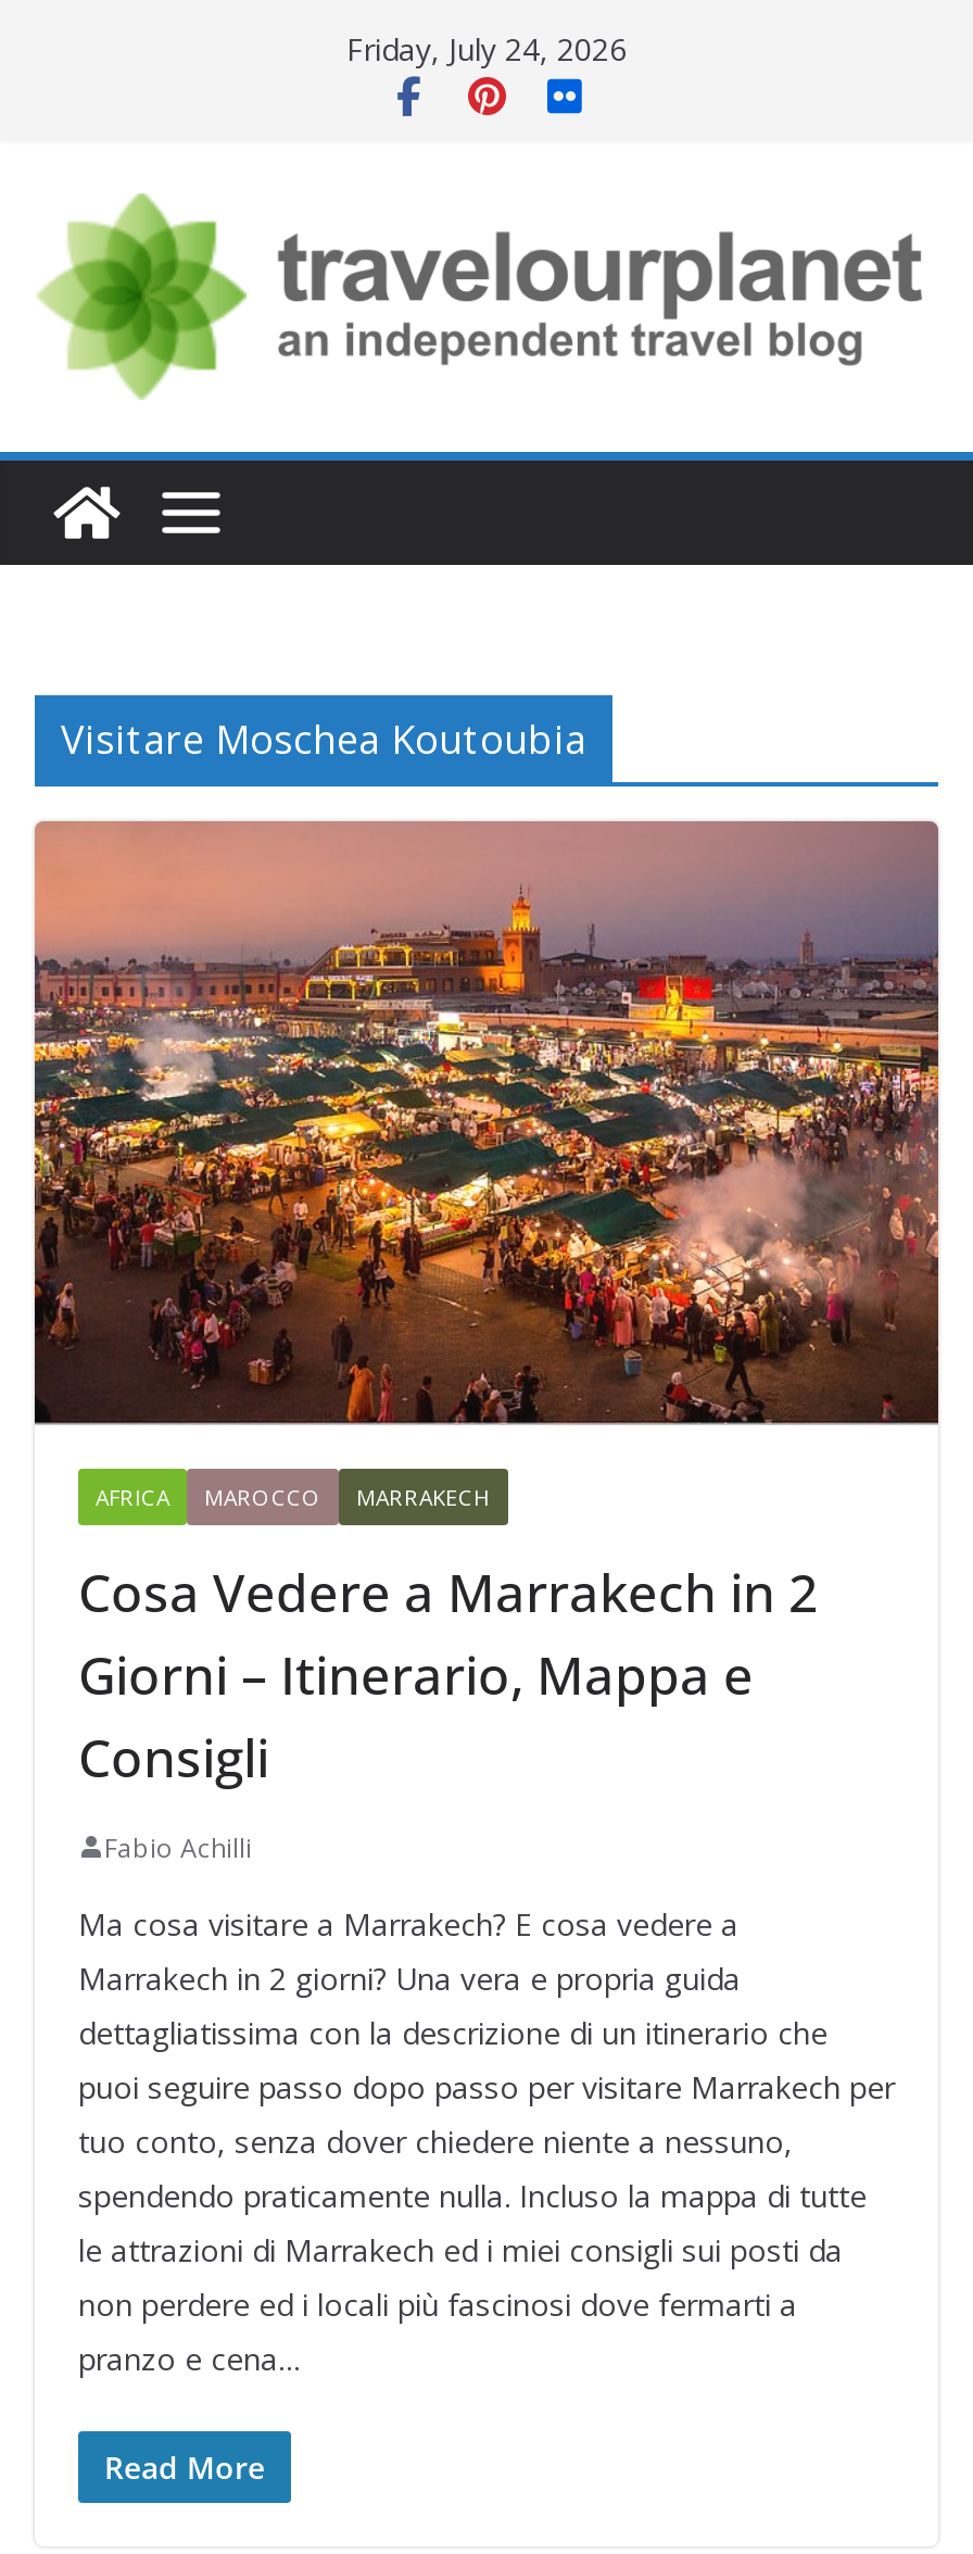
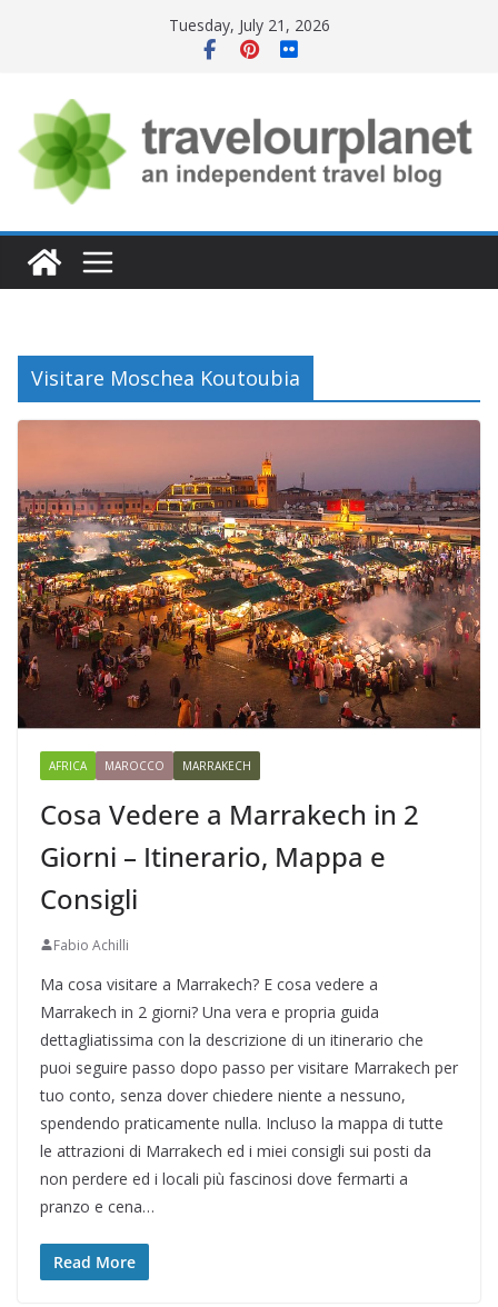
- Friday, July 24, 2026
+ Tuesday, July 21, 2026
